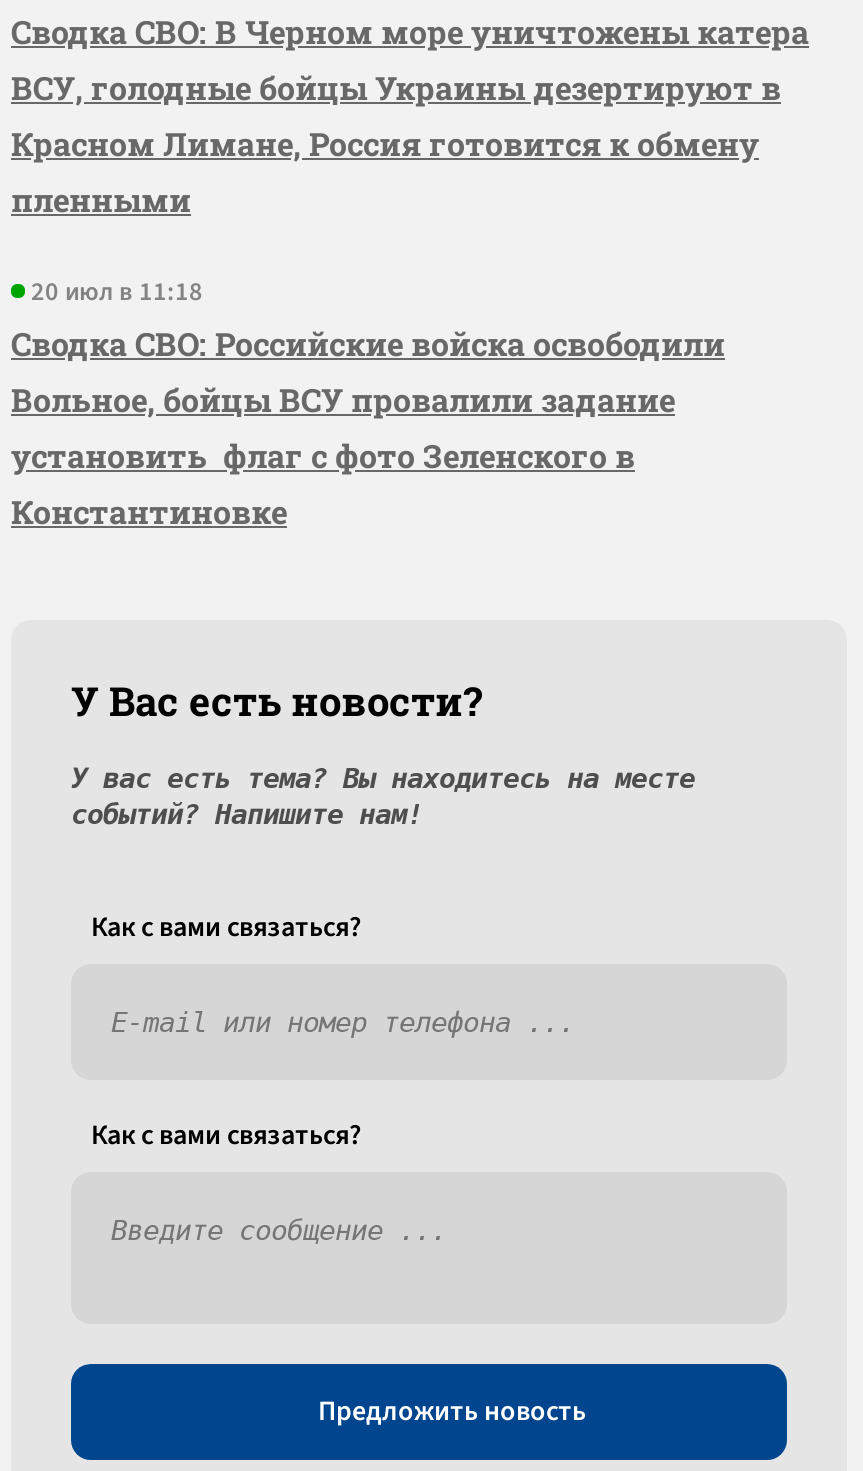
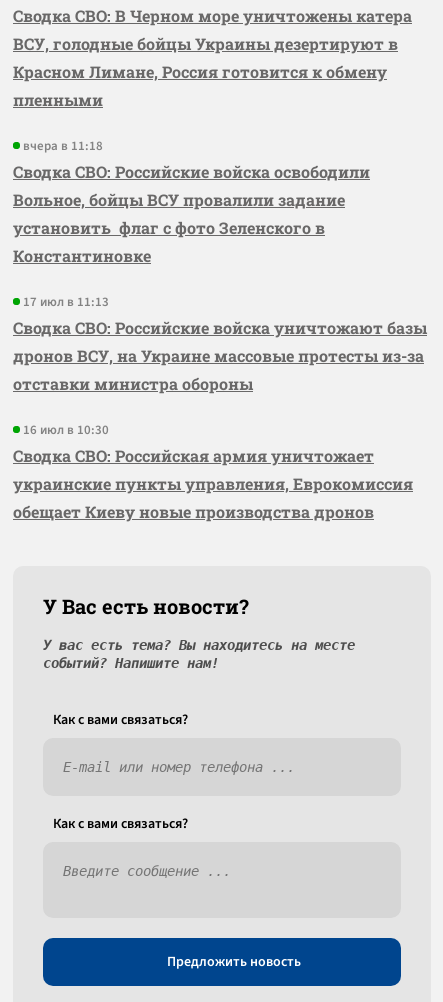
- 20 июл в 11:18
+ вчера в 11:18

+ 17 июл в 11:13
+ Сводка СВО: Российские войска уничтожают базы
+ дронов ВСУ, на Украине массовые протесты из-за
+ отставки министра обороны
+ 16 июл в 10:30
+ Сводка СВО: Российская армия уничтожает
+ украинские пункты управления, Еврокомиссия
+ обещает Киеву новые производства дронов
